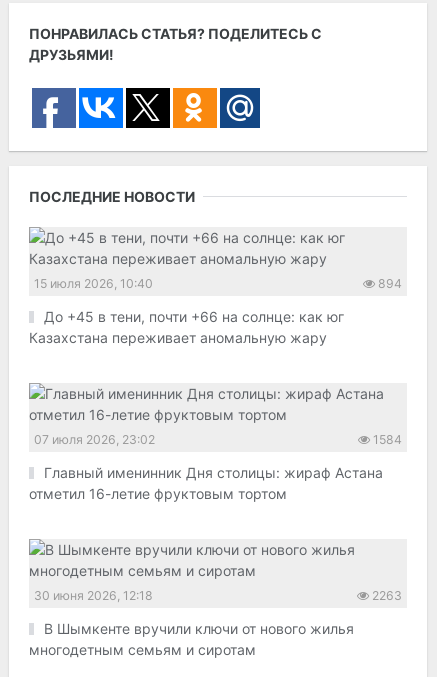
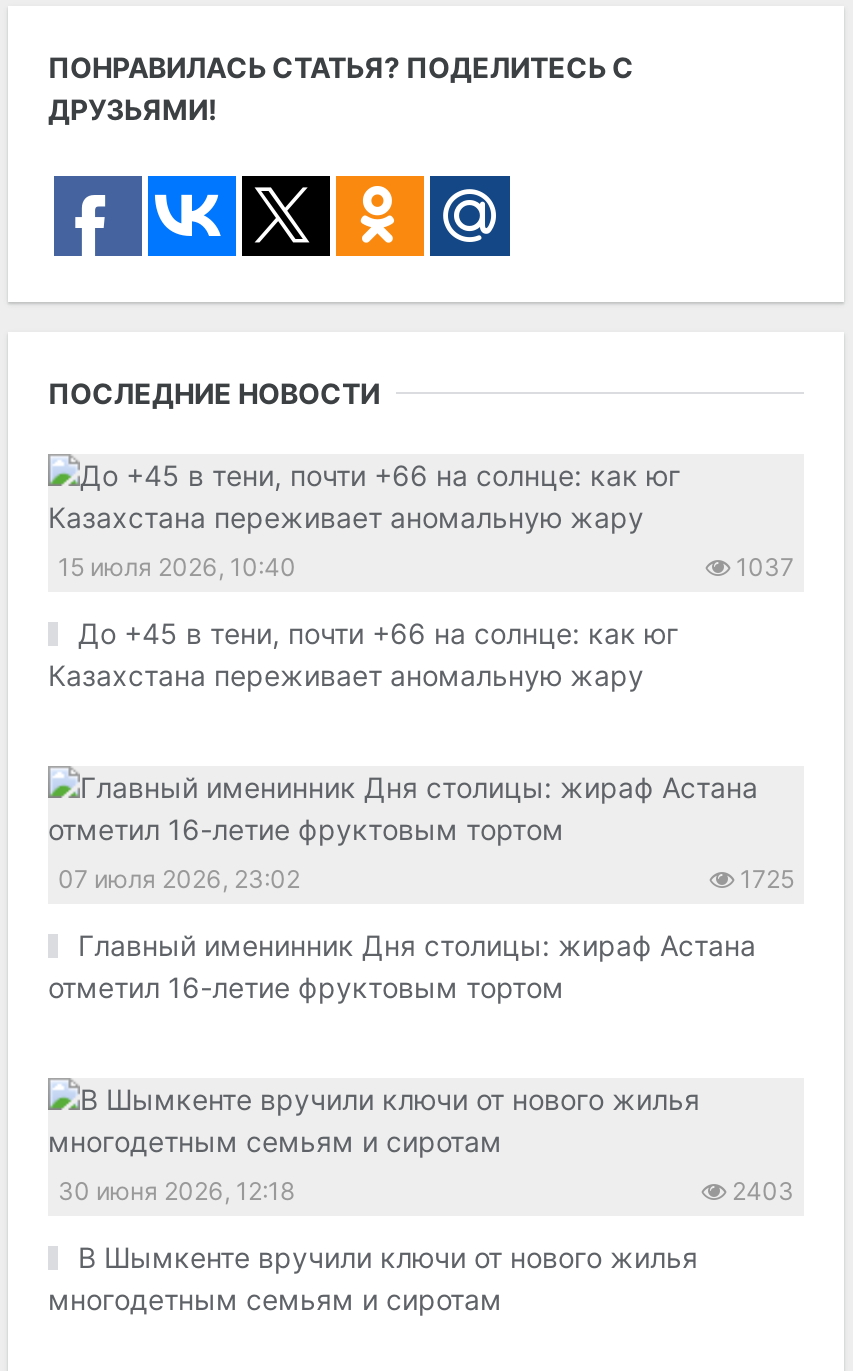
- 894
+ 1037

- 1584
+ 1725

- 2263
+ 2403
